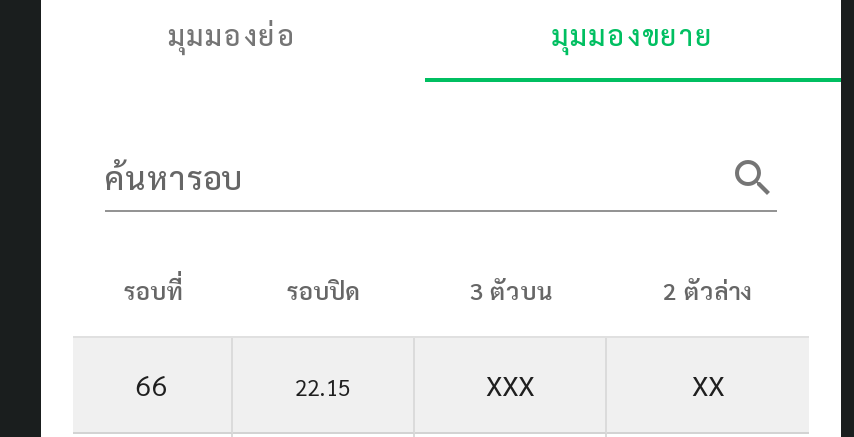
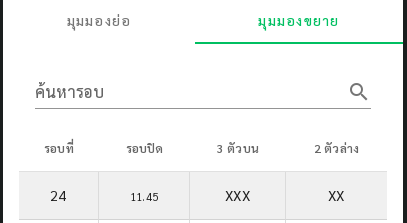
- 66
+ 24

- 22.15
+ 11.45
